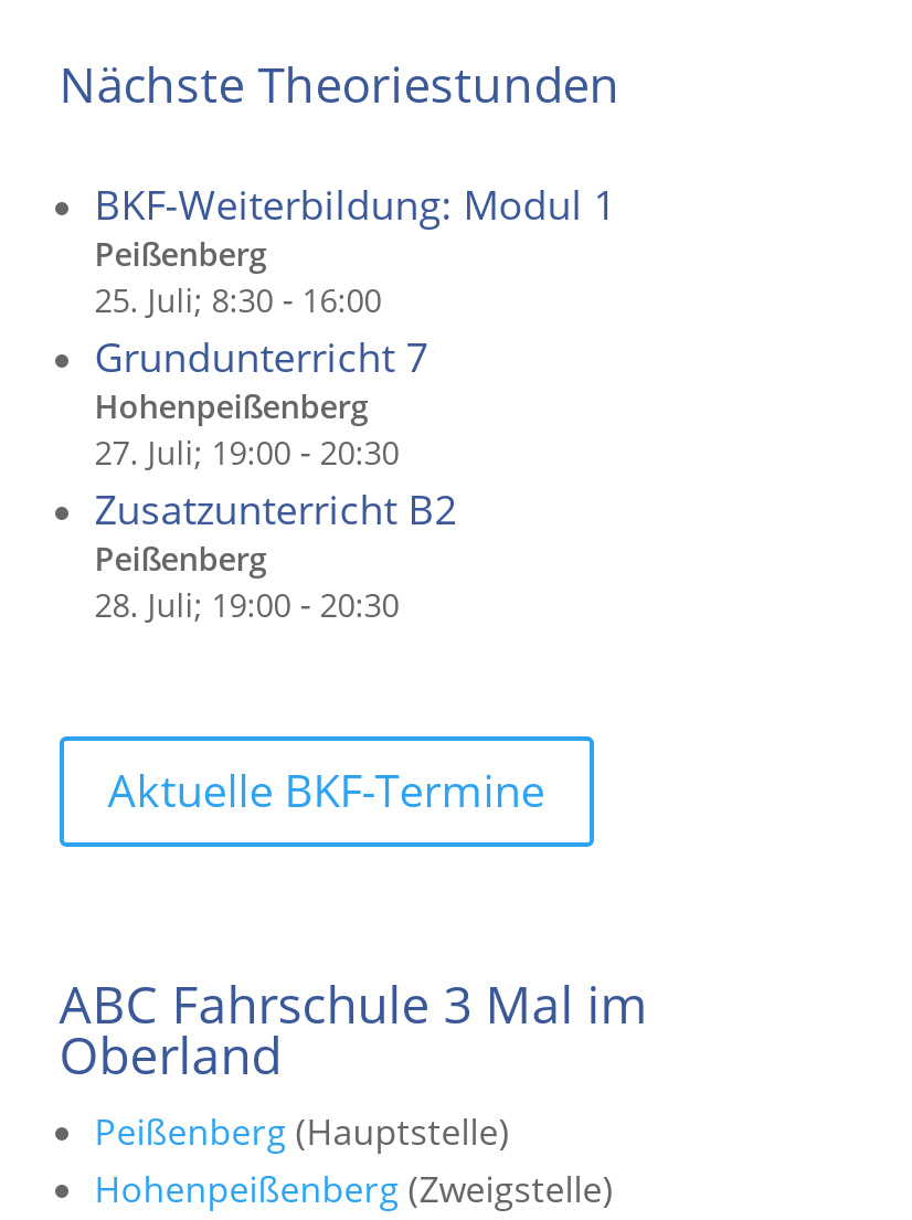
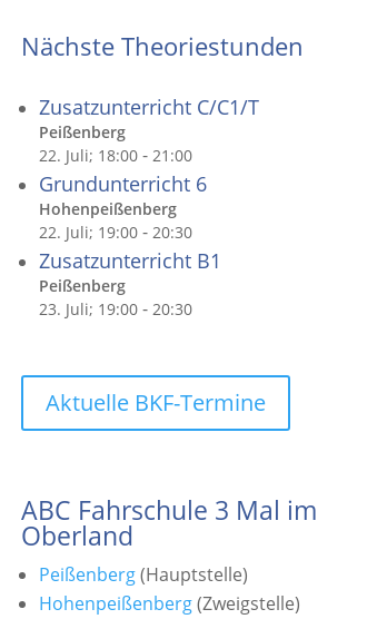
- BKF-Weiterbildung: Modul 1
+ Zusatzunterricht C/C1/T

- 25. Juli; 8:30 - 16:00
+ 22. Juli; 18:00 - 21:00

- Grundunterricht 7
+ Grundunterricht 6

- 27. Juli; 19:00 - 20:30
+ 22. Juli; 19:00 - 20:30

- Zusatzunterricht B2
+ Zusatzunterricht B1

- 28. Juli; 19:00 - 20:30
+ 23. Juli; 19:00 - 20:30
